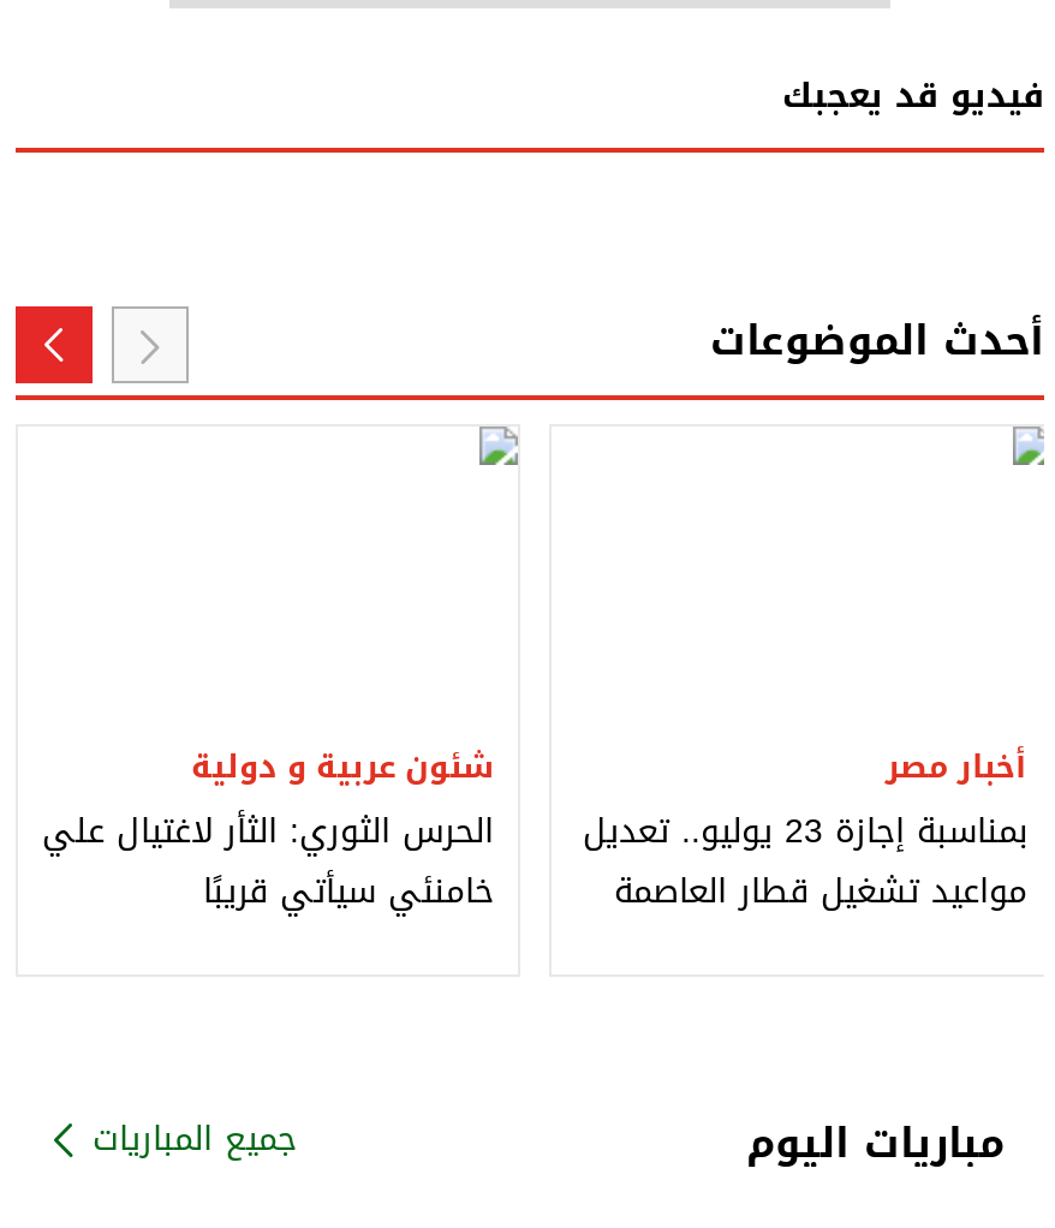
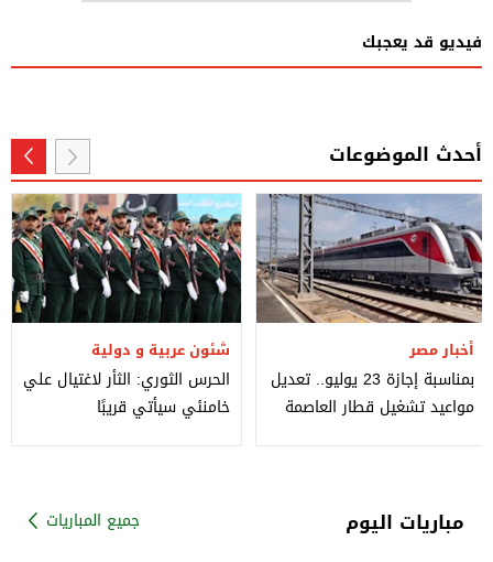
+ [image]

+ [image]
